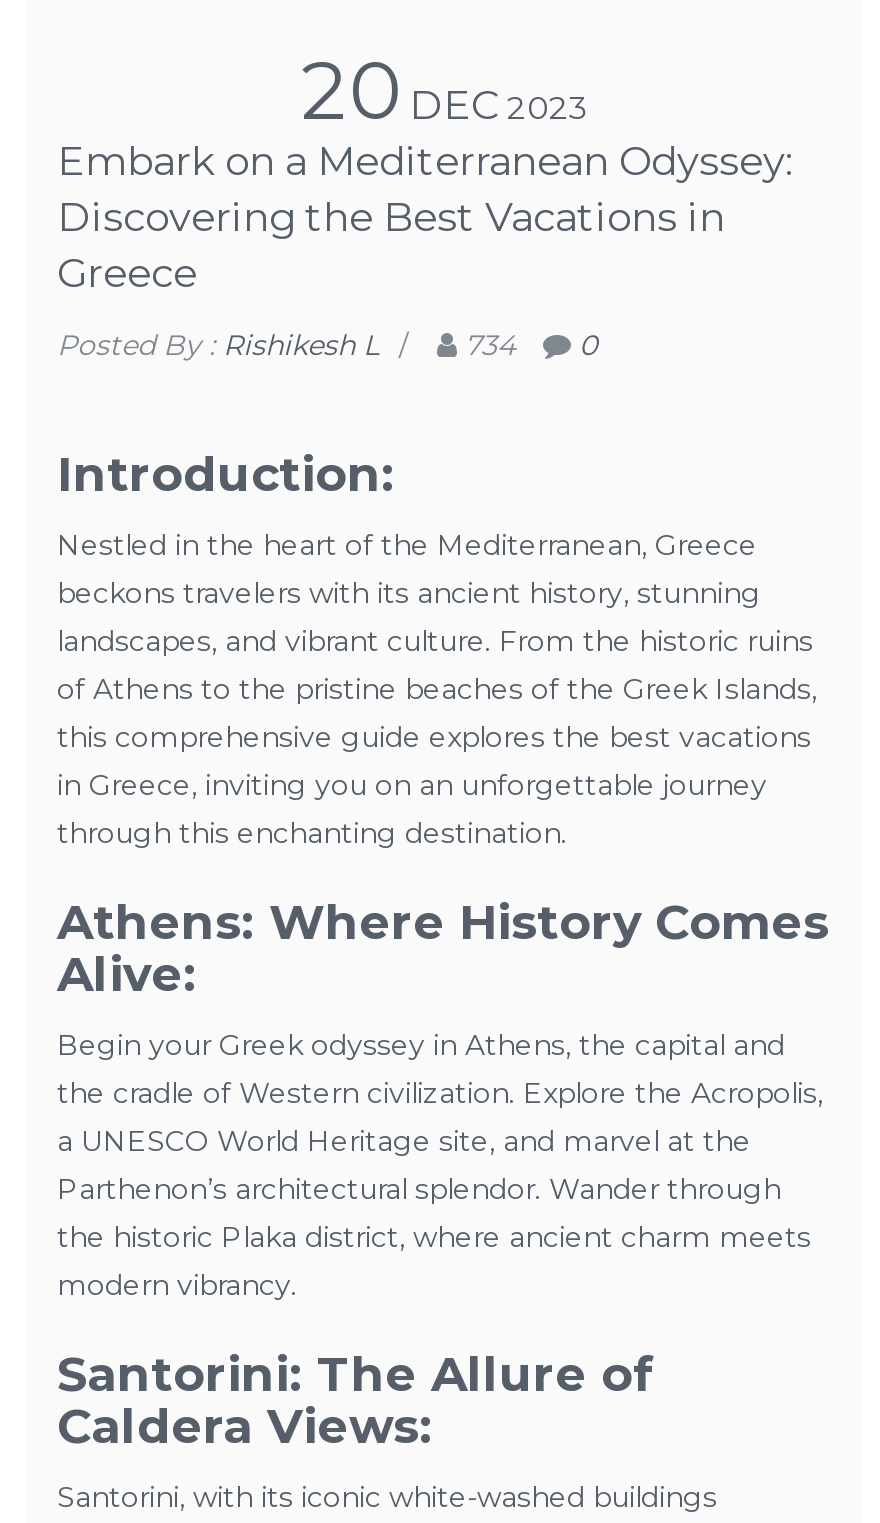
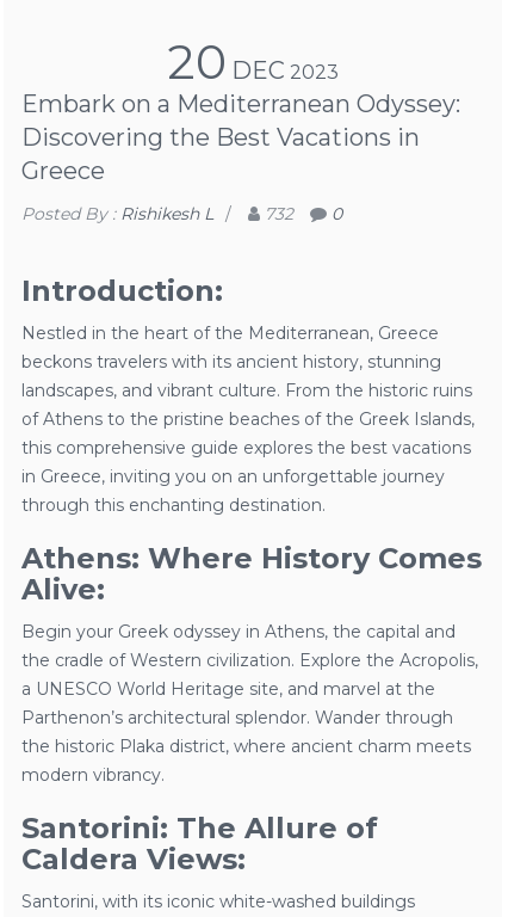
- 734
+ 732
